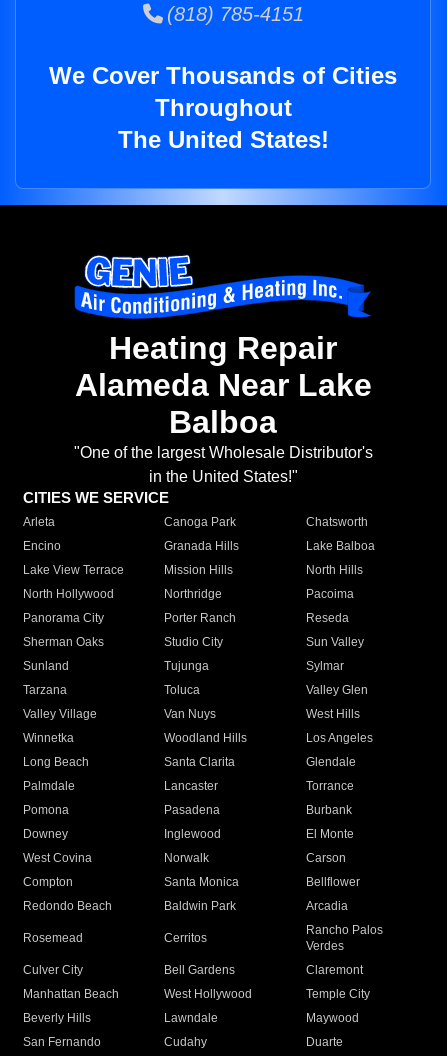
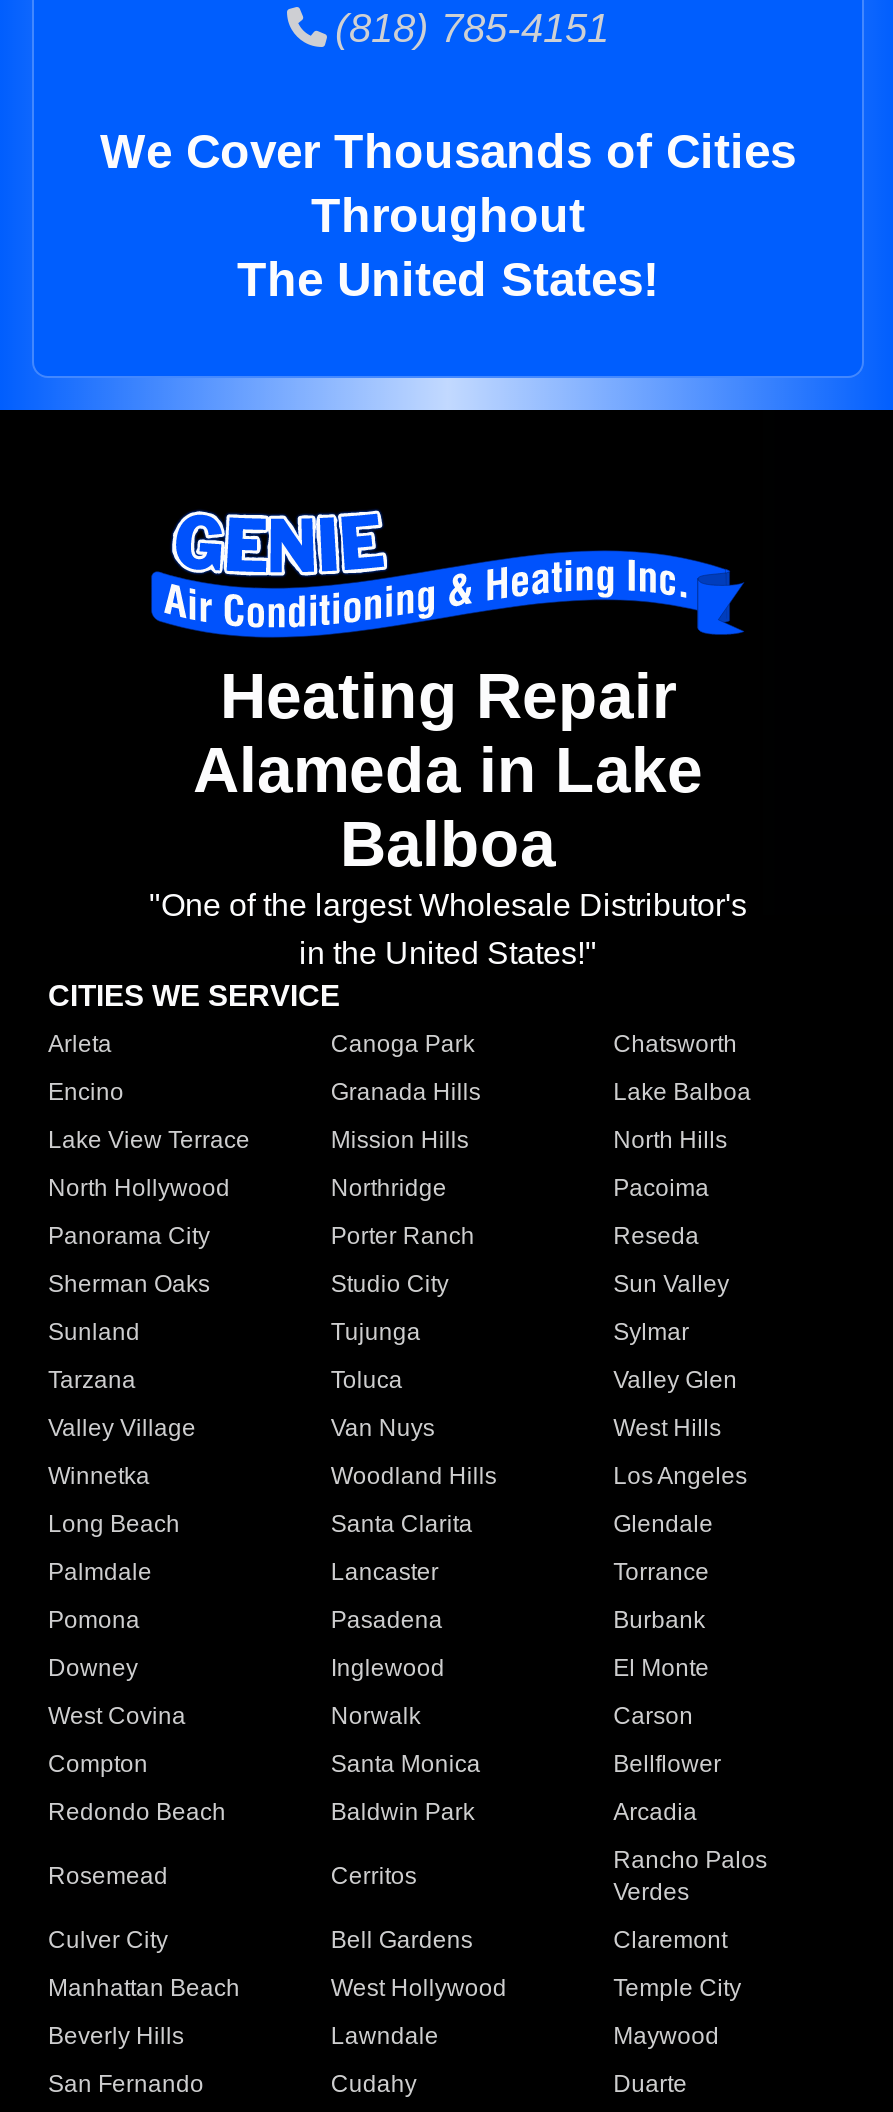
- Alameda Near Lake
+ Alameda in Lake
